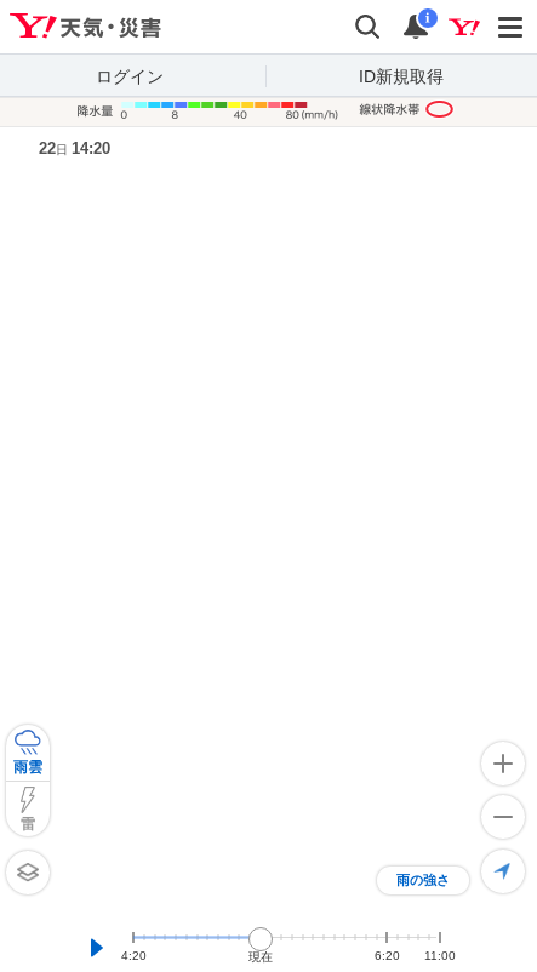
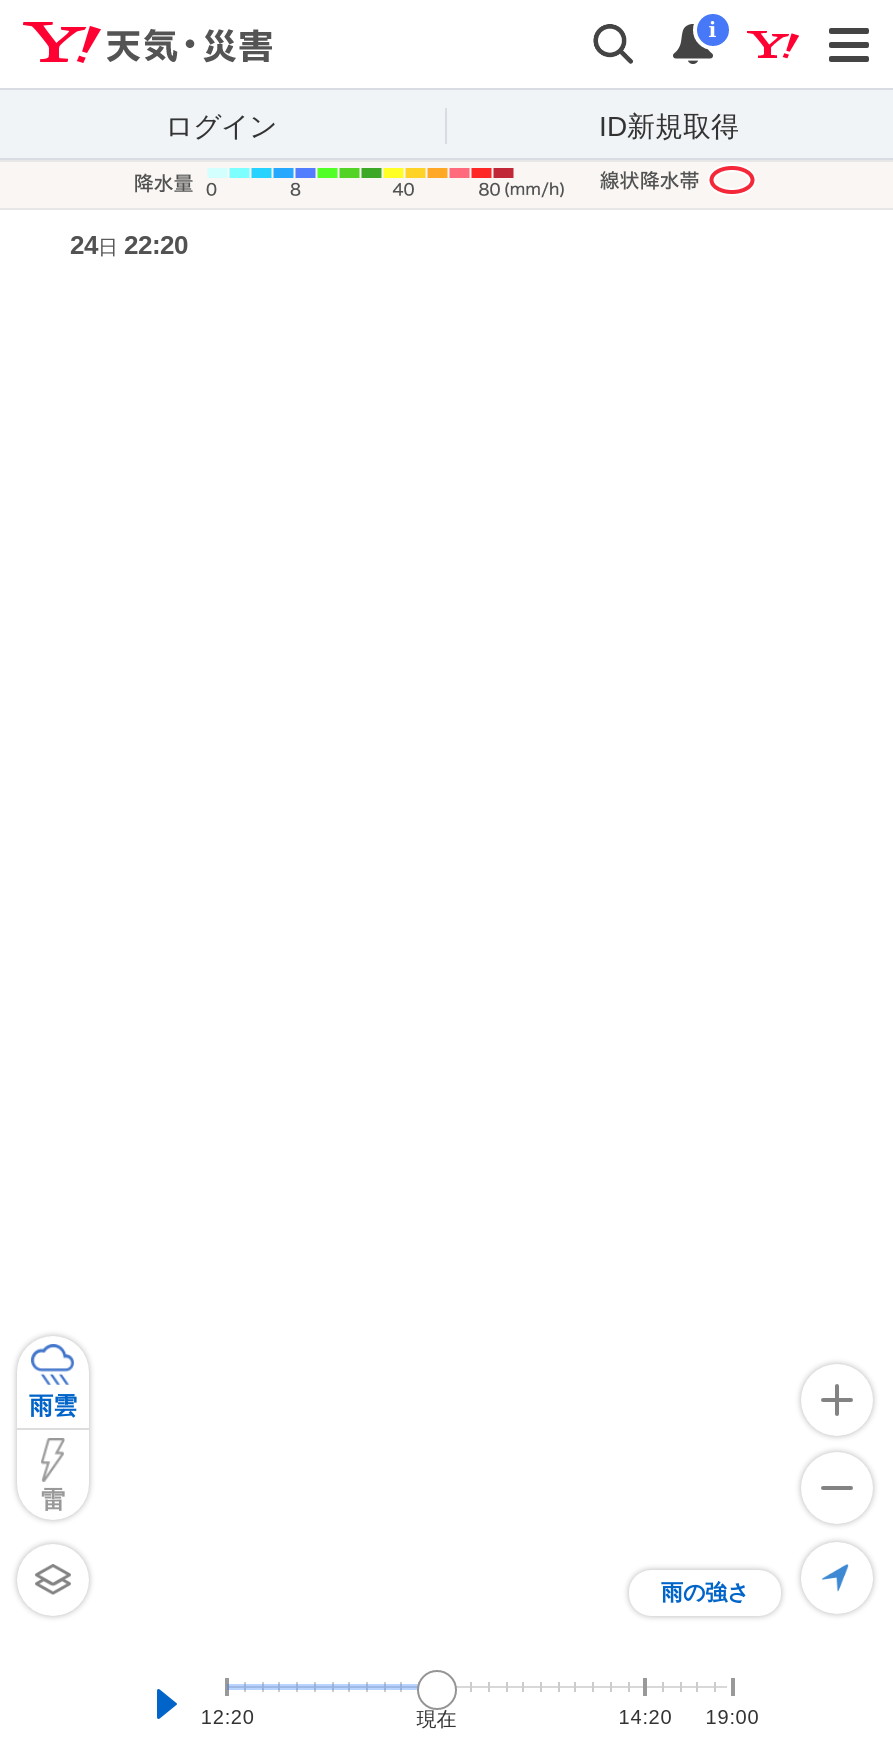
- 22日 14:20
+ 24日 22:20

- 4:20
+ 12:20

- 6:20
+ 14:20

- 11:00
+ 19:00
